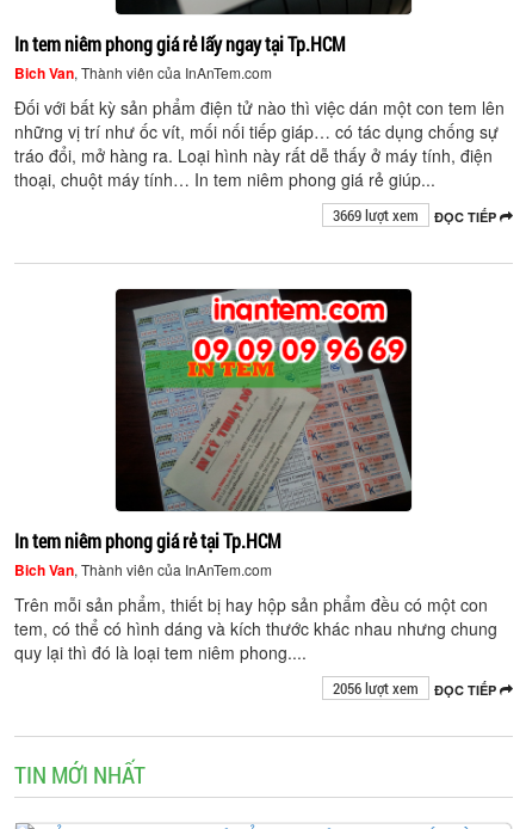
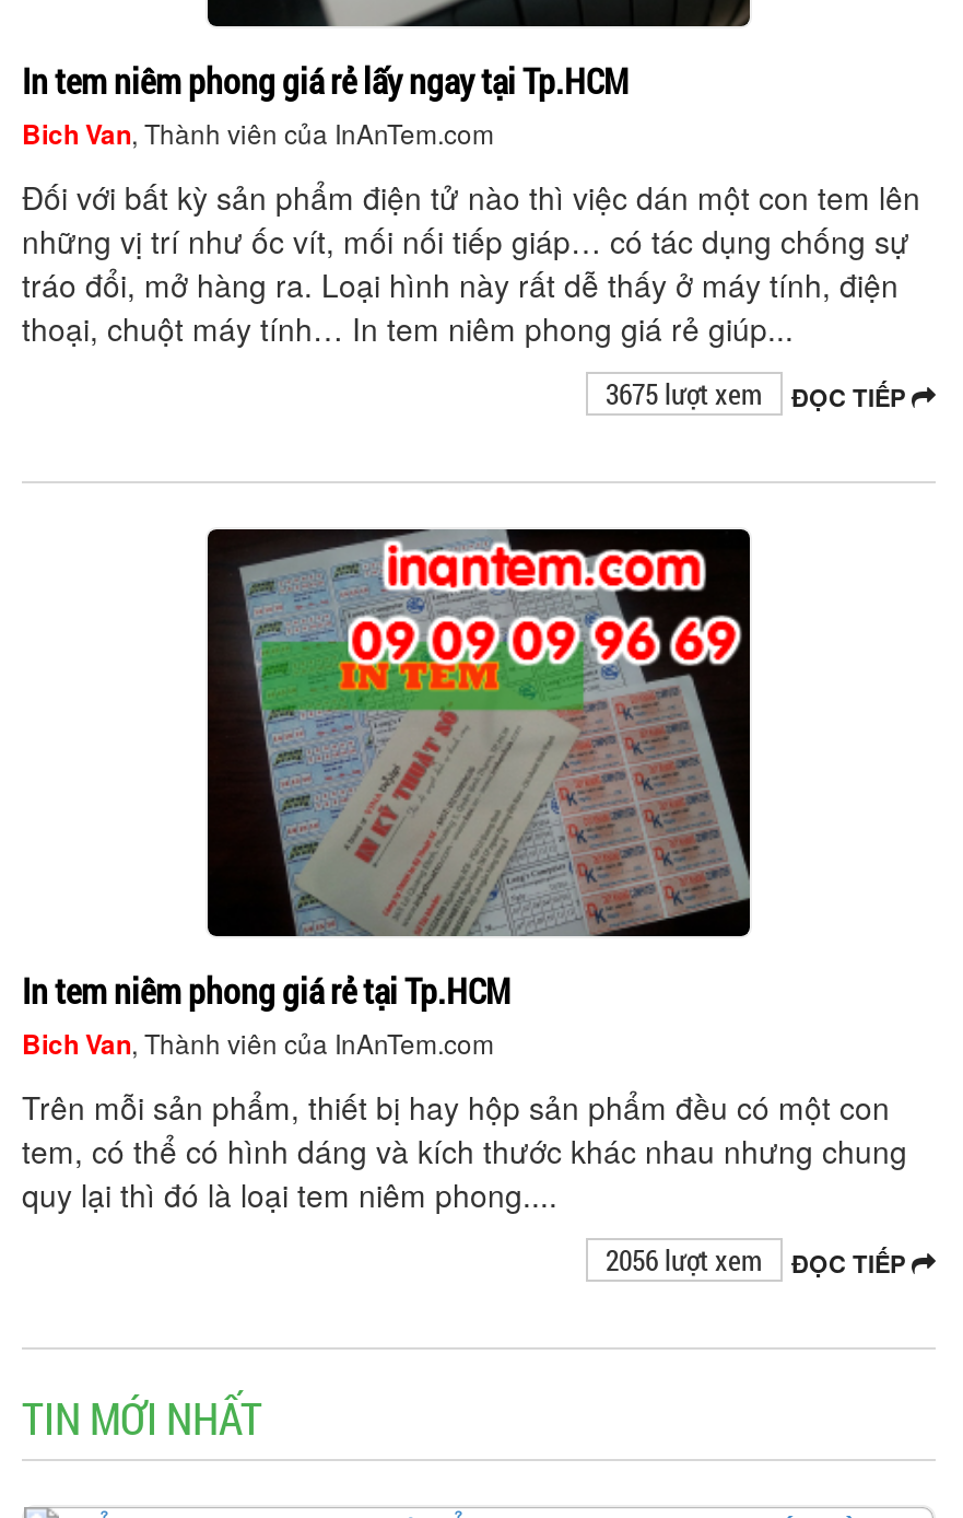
- 3669 lượt xem ĐỌC TIẾP
+ 3675 lượt xem ĐỌC TIẾP
